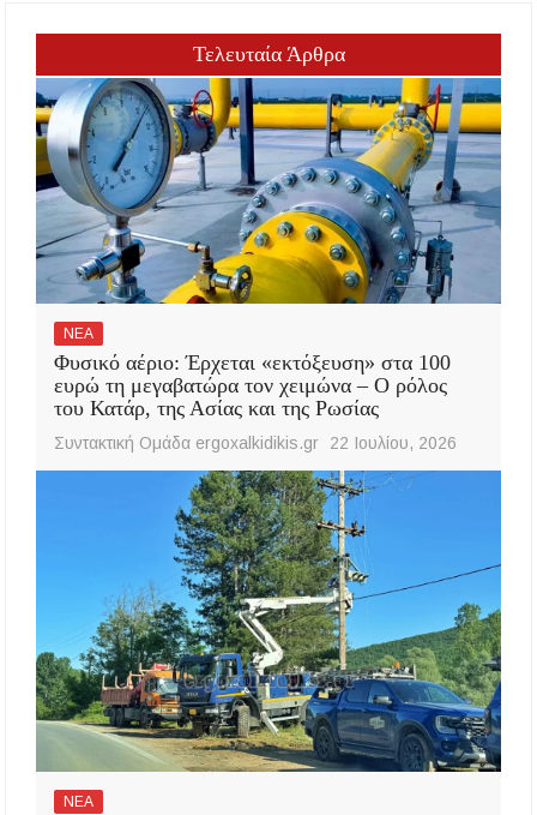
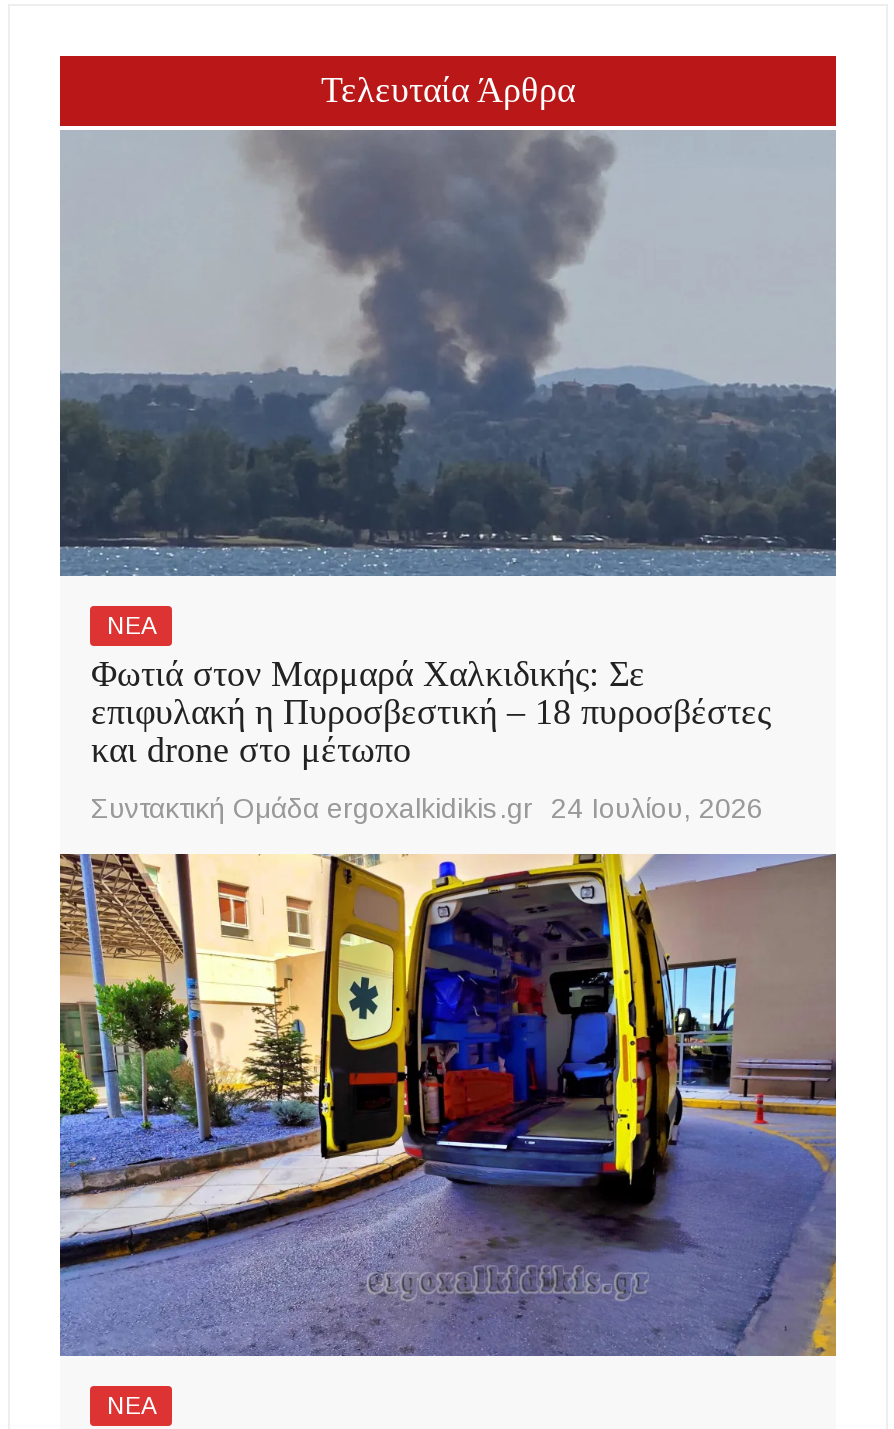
- [image]
- Φυσικό αέριο: Έρχεται «εκτόξευση» στα 100
- ευρώ τη μεγαβατώρα τον χειμώνα – Ο ρόλος
- του Κατάρ, της Ασίας και της Ρωσίας
+ [image]
+ Φωτιά στον Μαρμαρά Χαλκιδικής: Σε
+ επιφυλακή η Πυροσβεστική – 18 πυροσβέστες
+ και drone στο μέτωπο

- Συντακτική Ομάδα ergoxalkidikis.gr 22 Ιουλίου, 2026
+ Συντακτική Ομάδα ergoxalkidikis.gr 24 Ιουλίου, 2026

- [image]
+ [image]
